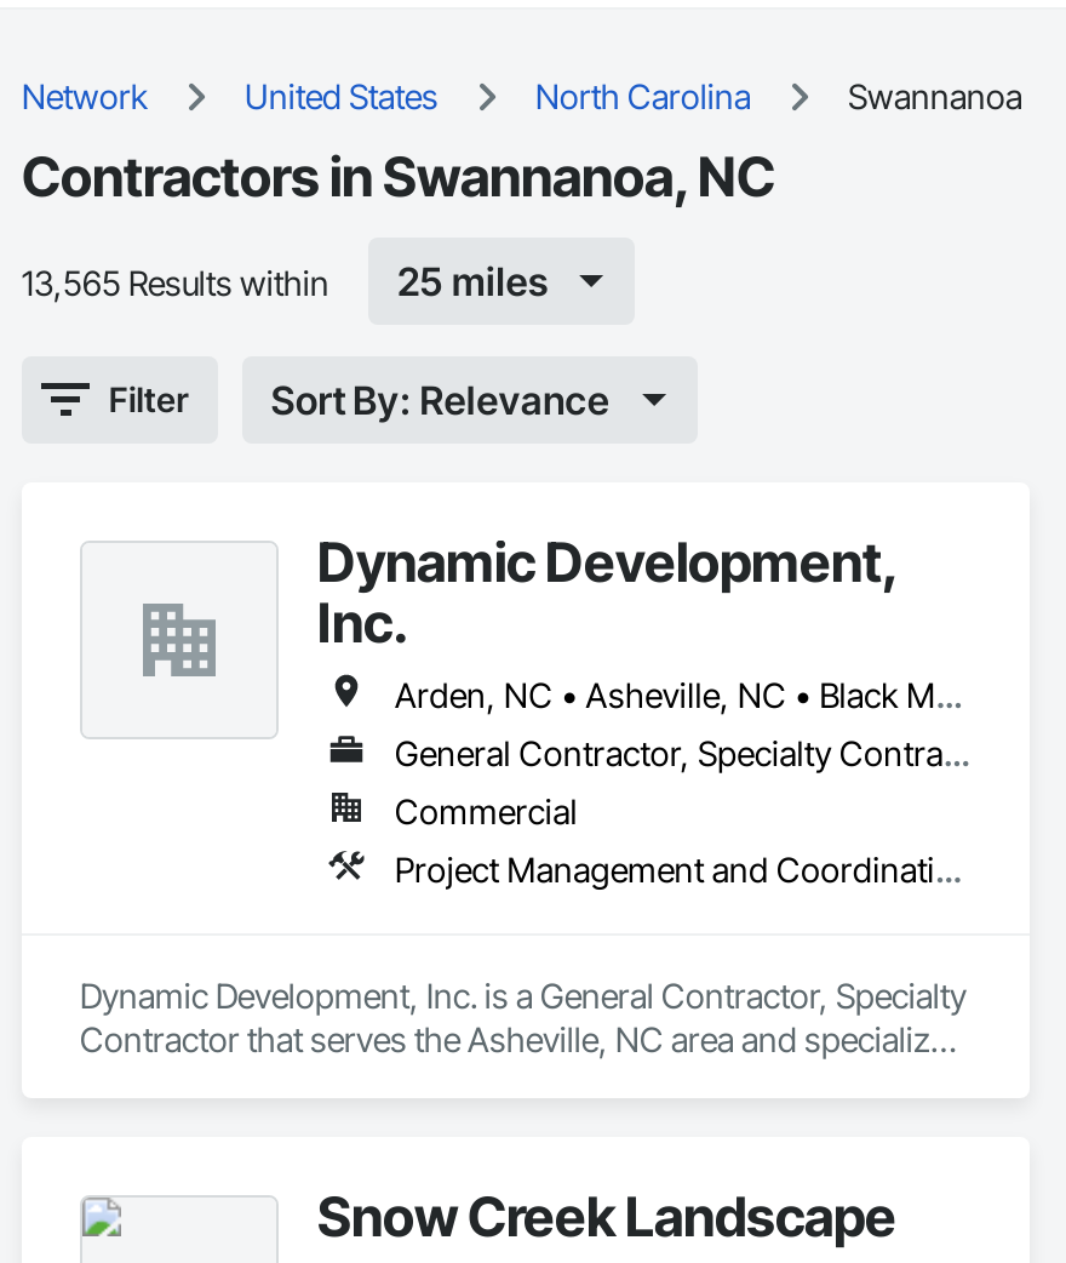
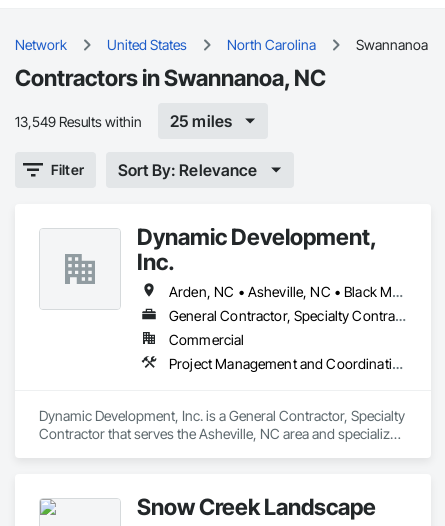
- 13,565 Results within
+ 13,549 Results within
